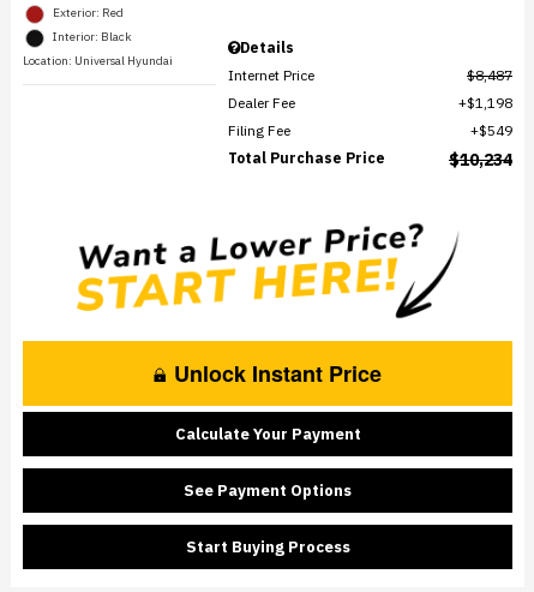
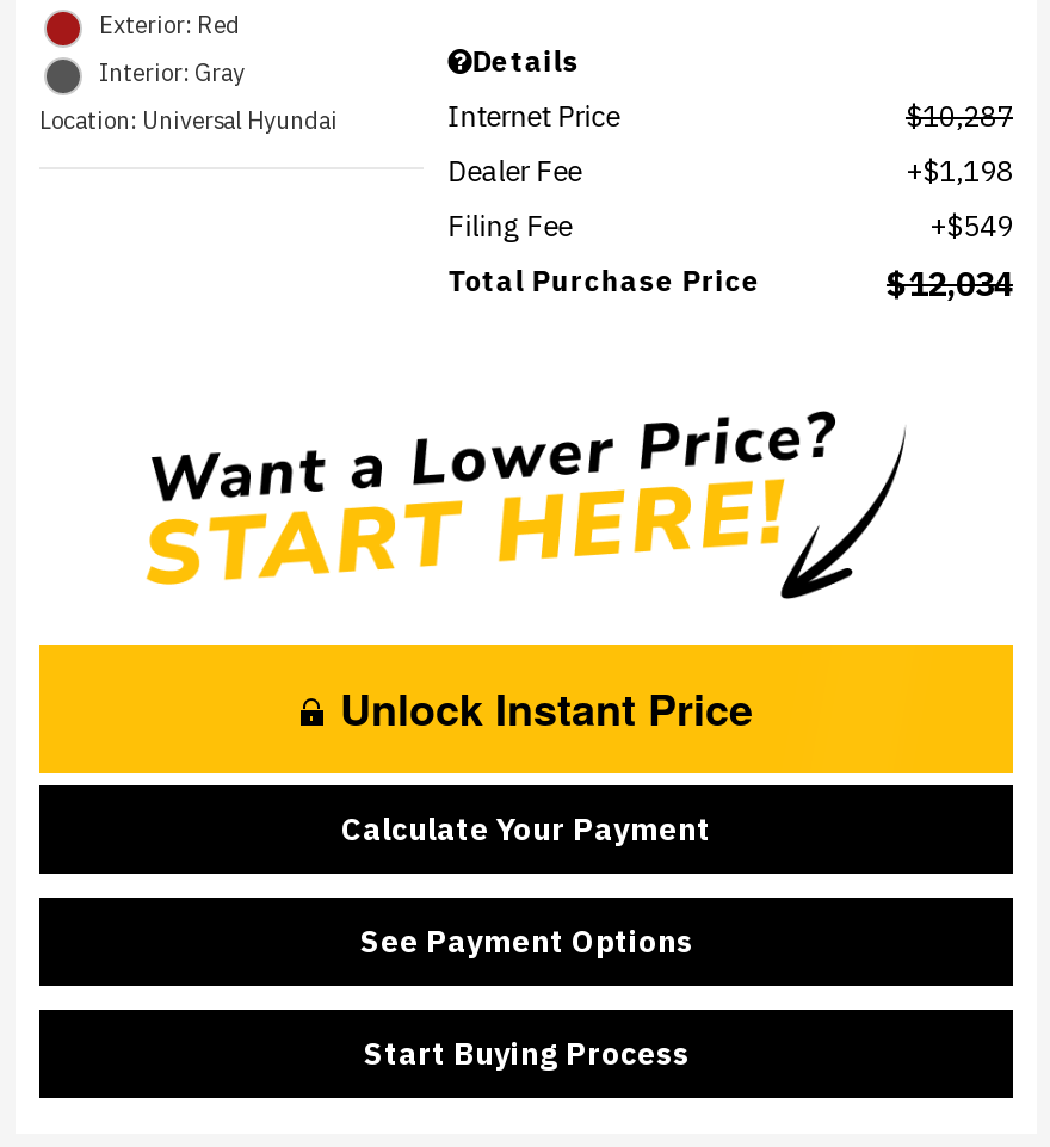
- Interior: Black
+ Interior: Gray

- $8,487
+ $10,287

- $10,234
+ $12,034
